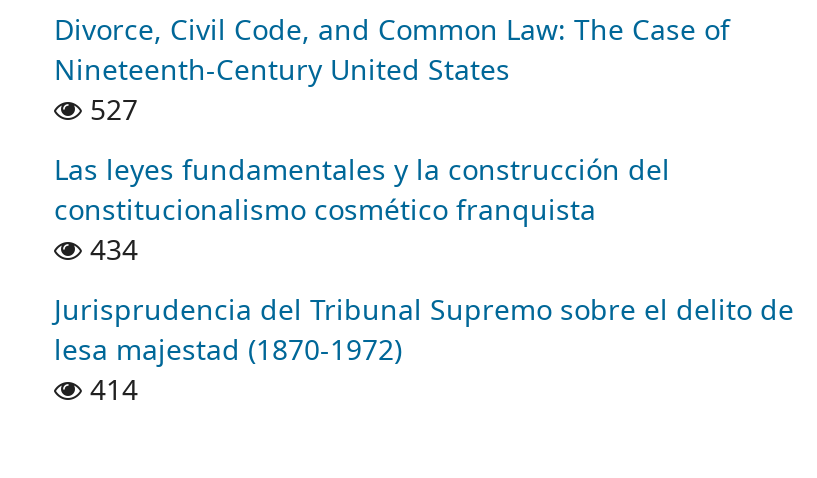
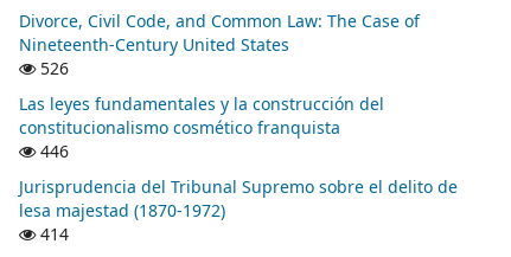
- 527
+ 526

- 434
+ 446
